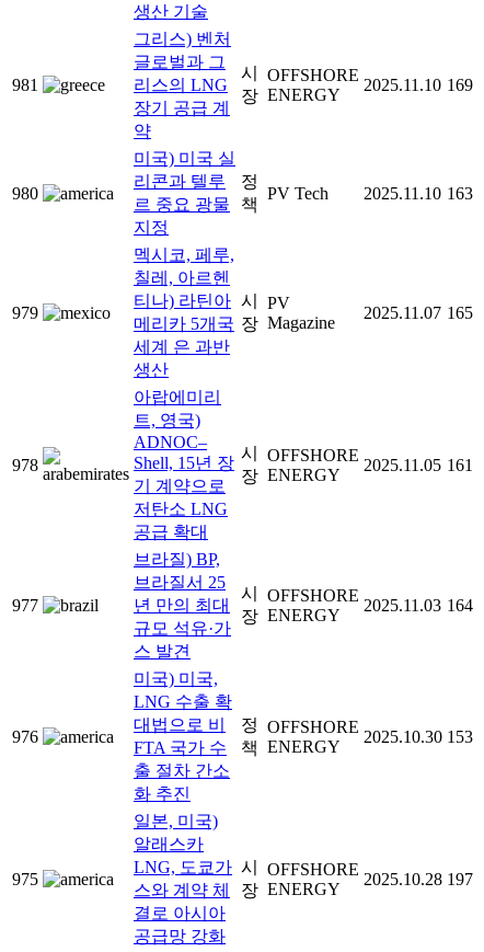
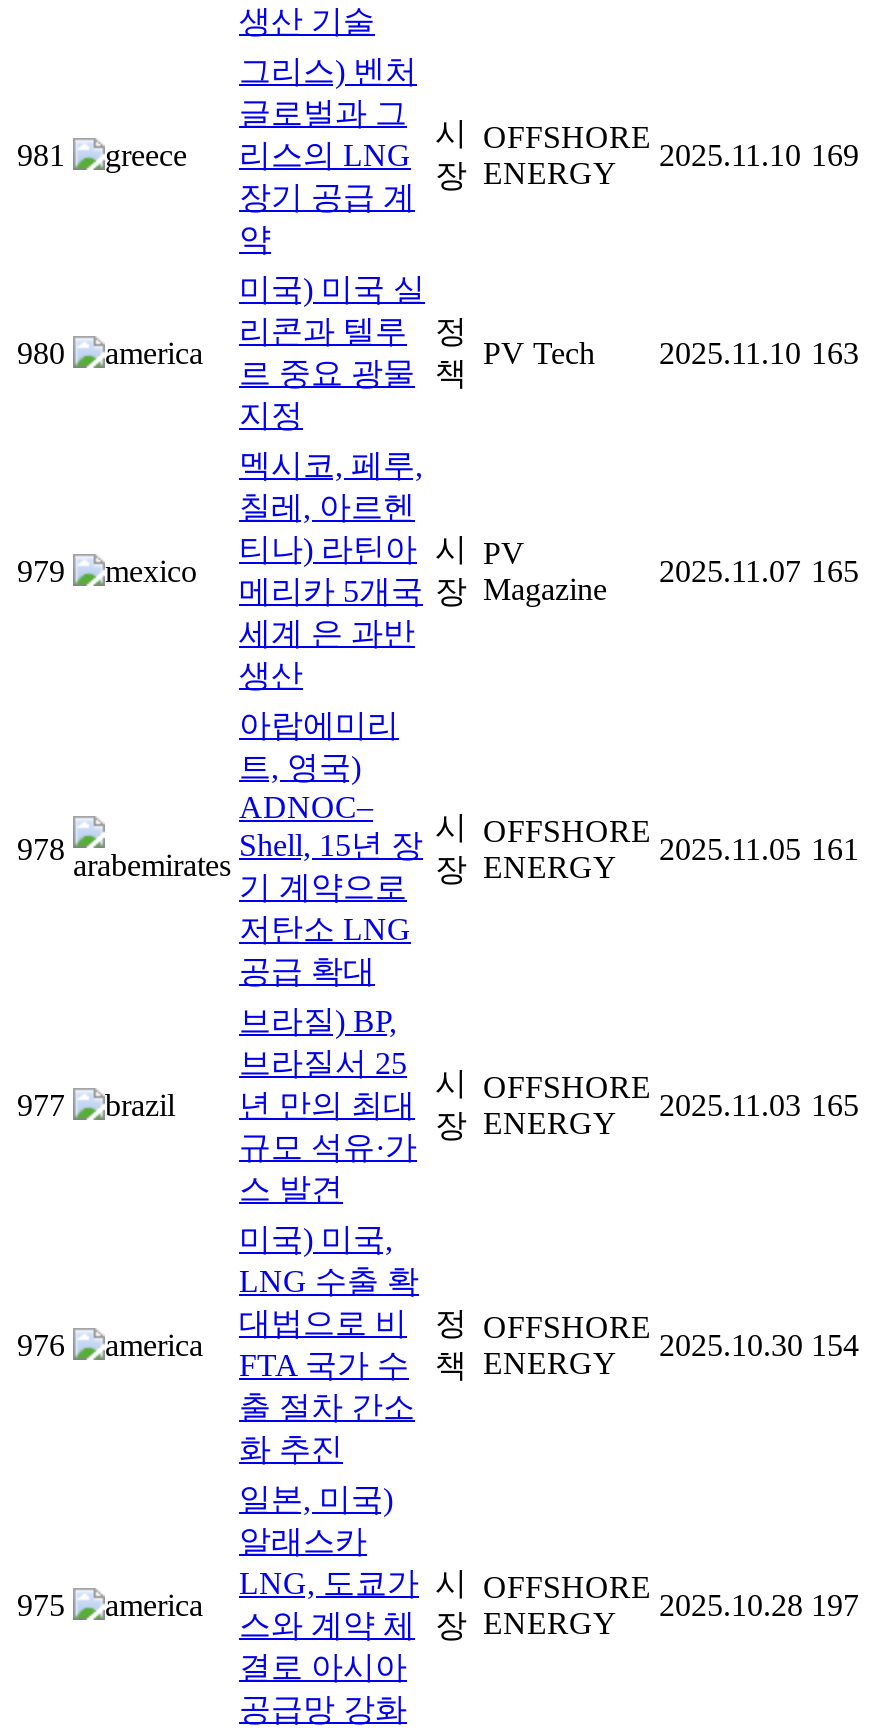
- 2025.11.03 164
+ 2025.11.03 165

- 2025.10.30 153
+ 2025.10.30 154
